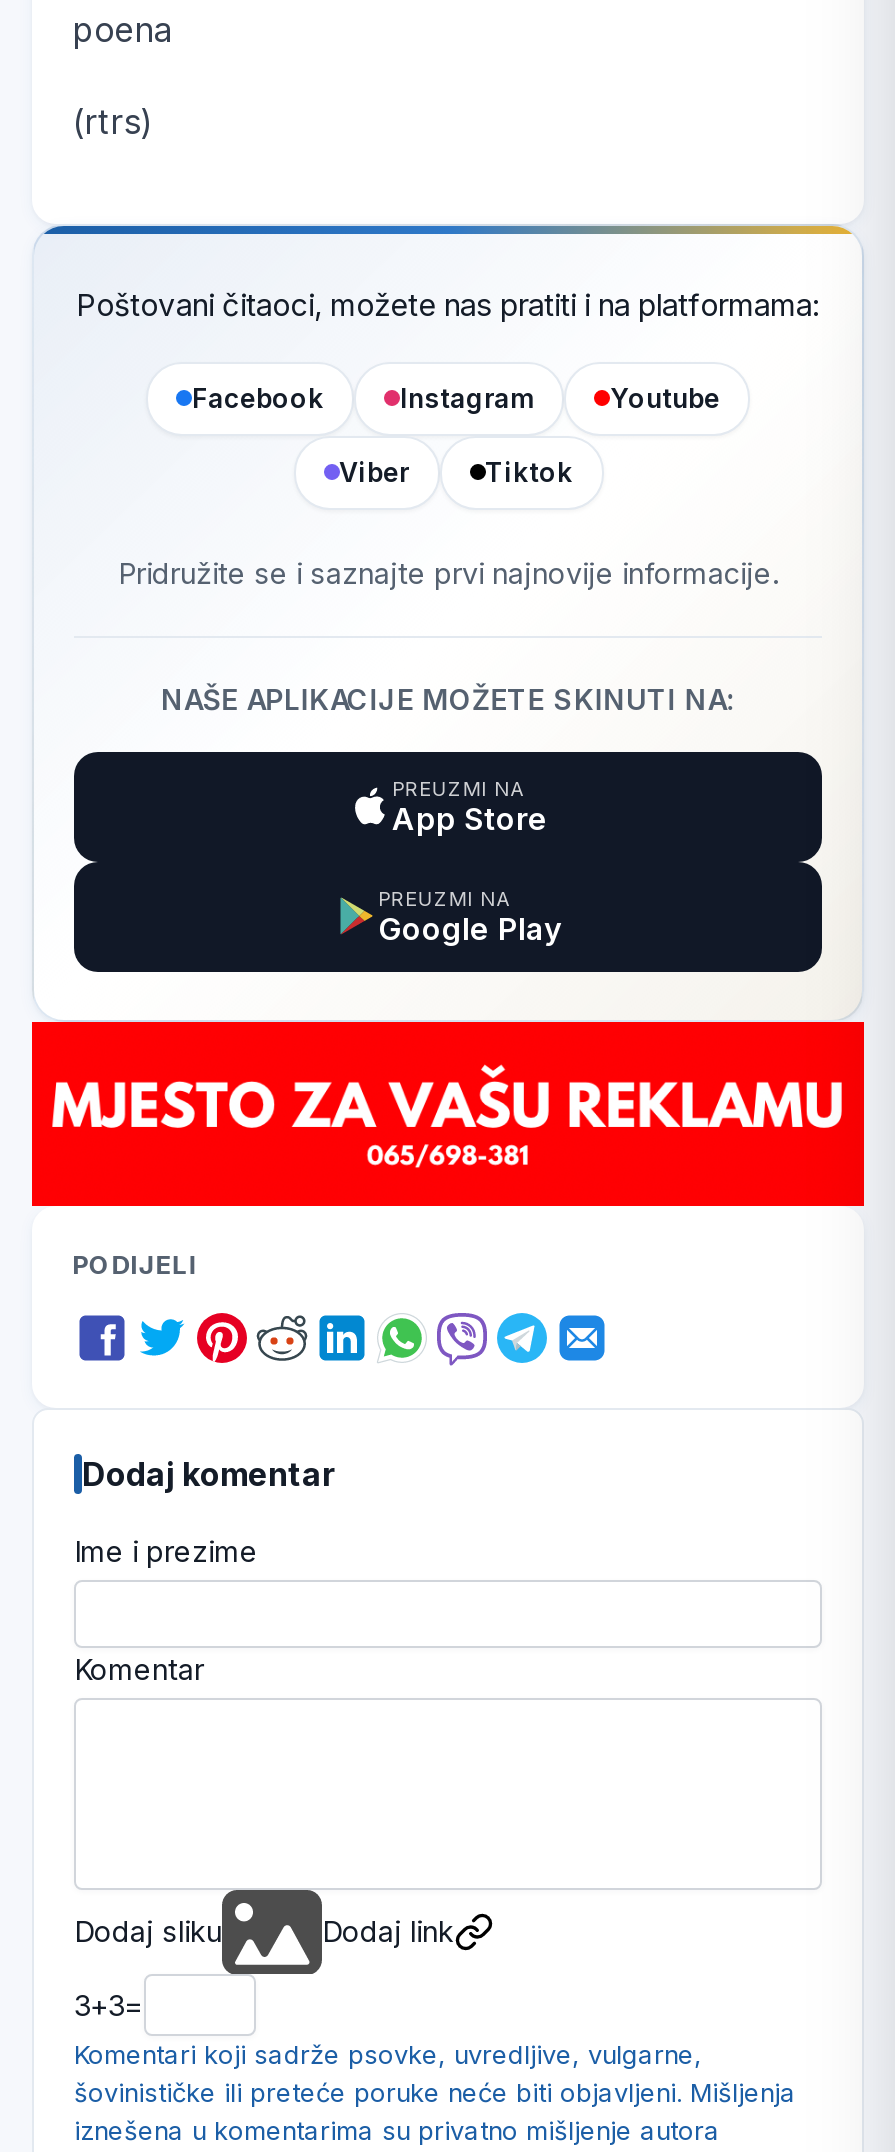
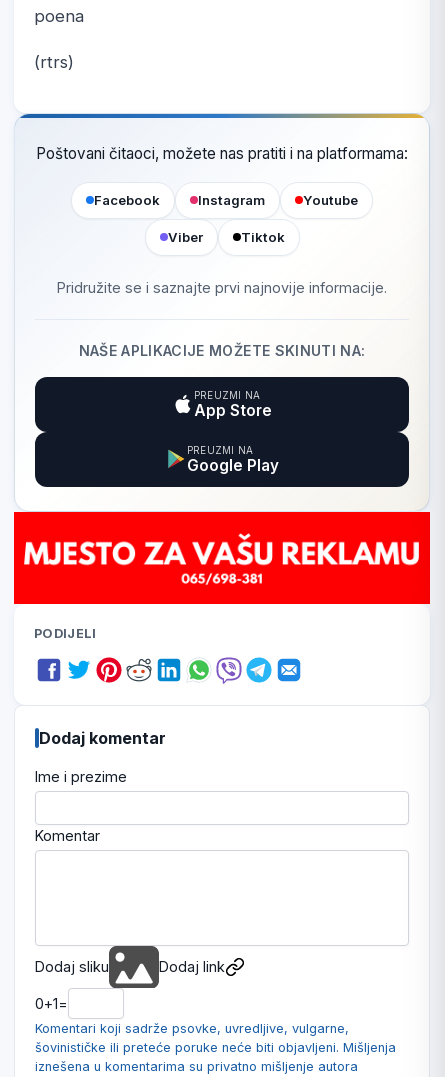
- 3+3=
+ 0+1=
